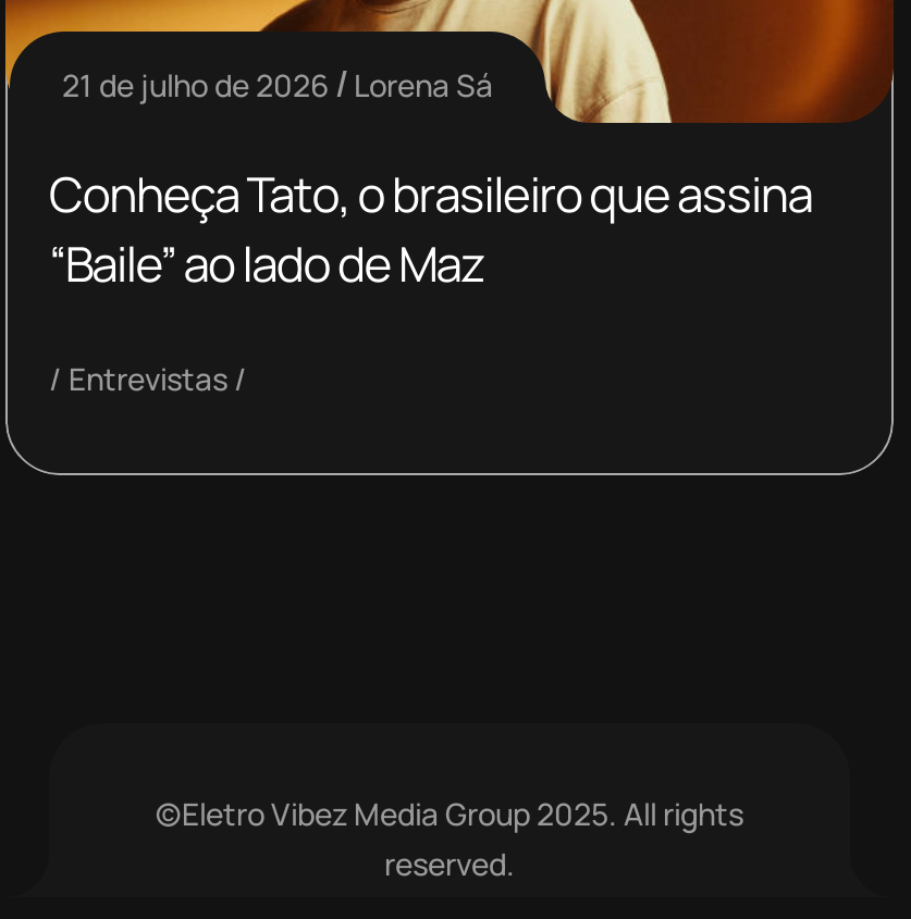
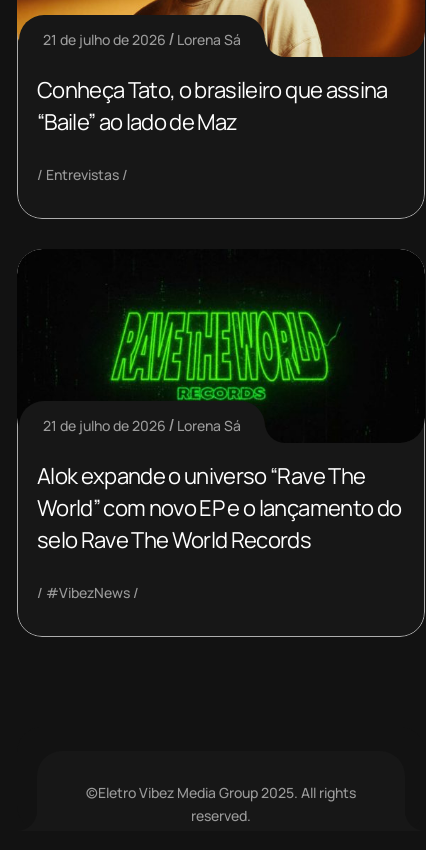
+ [image]
+ 21 de julho de 2026 Lorena Sá
+ Alok expande o universo “Rave The
+ World” com novo EP e o lançamento do
+ selo Rave The World Records
+ #VibezNews
